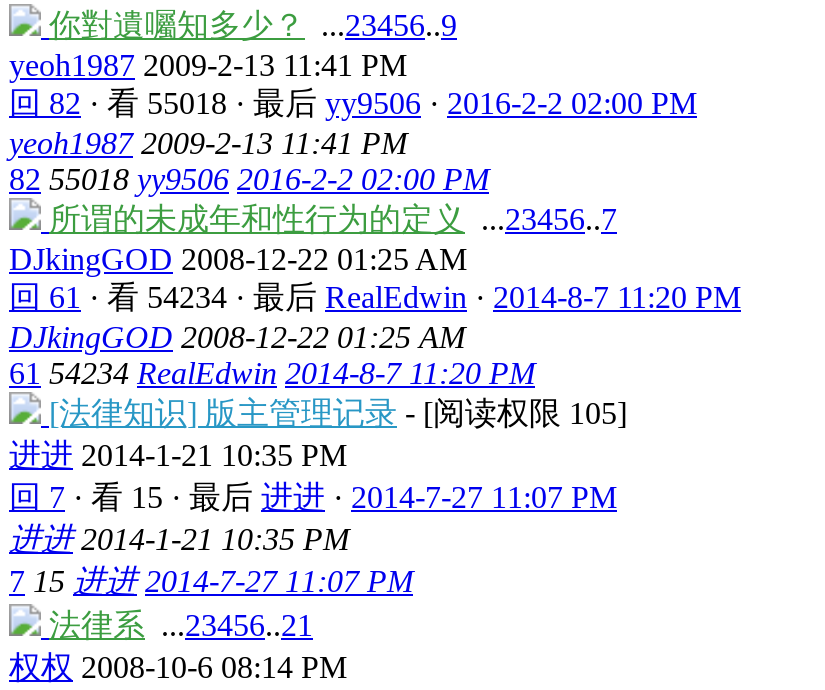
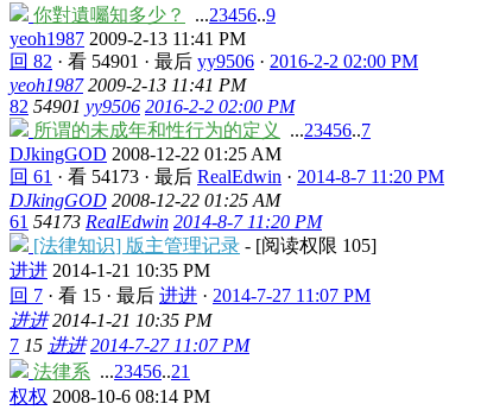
- 回 82 · 看 55018 · 最后yy9506 · 2016-2-2 02:00 PM
+ 回 82 · 看 54901 · 最后yy9506 · 2016-2-2 02:00 PM

- 82 55018 yy9506 2016-2-2 02:00 PM
+ 82 54901 yy9506 2016-2-2 02:00 PM

- 回 61 · 看 54234 · 最后RealEdwin · 2014-8-7 11:20 PM
+ 回 61 · 看 54173 · 最后RealEdwin · 2014-8-7 11:20 PM

- 61 54234 RealEdwin 2014-8-7 11:20 PM
+ 61 54173 RealEdwin 2014-8-7 11:20 PM
